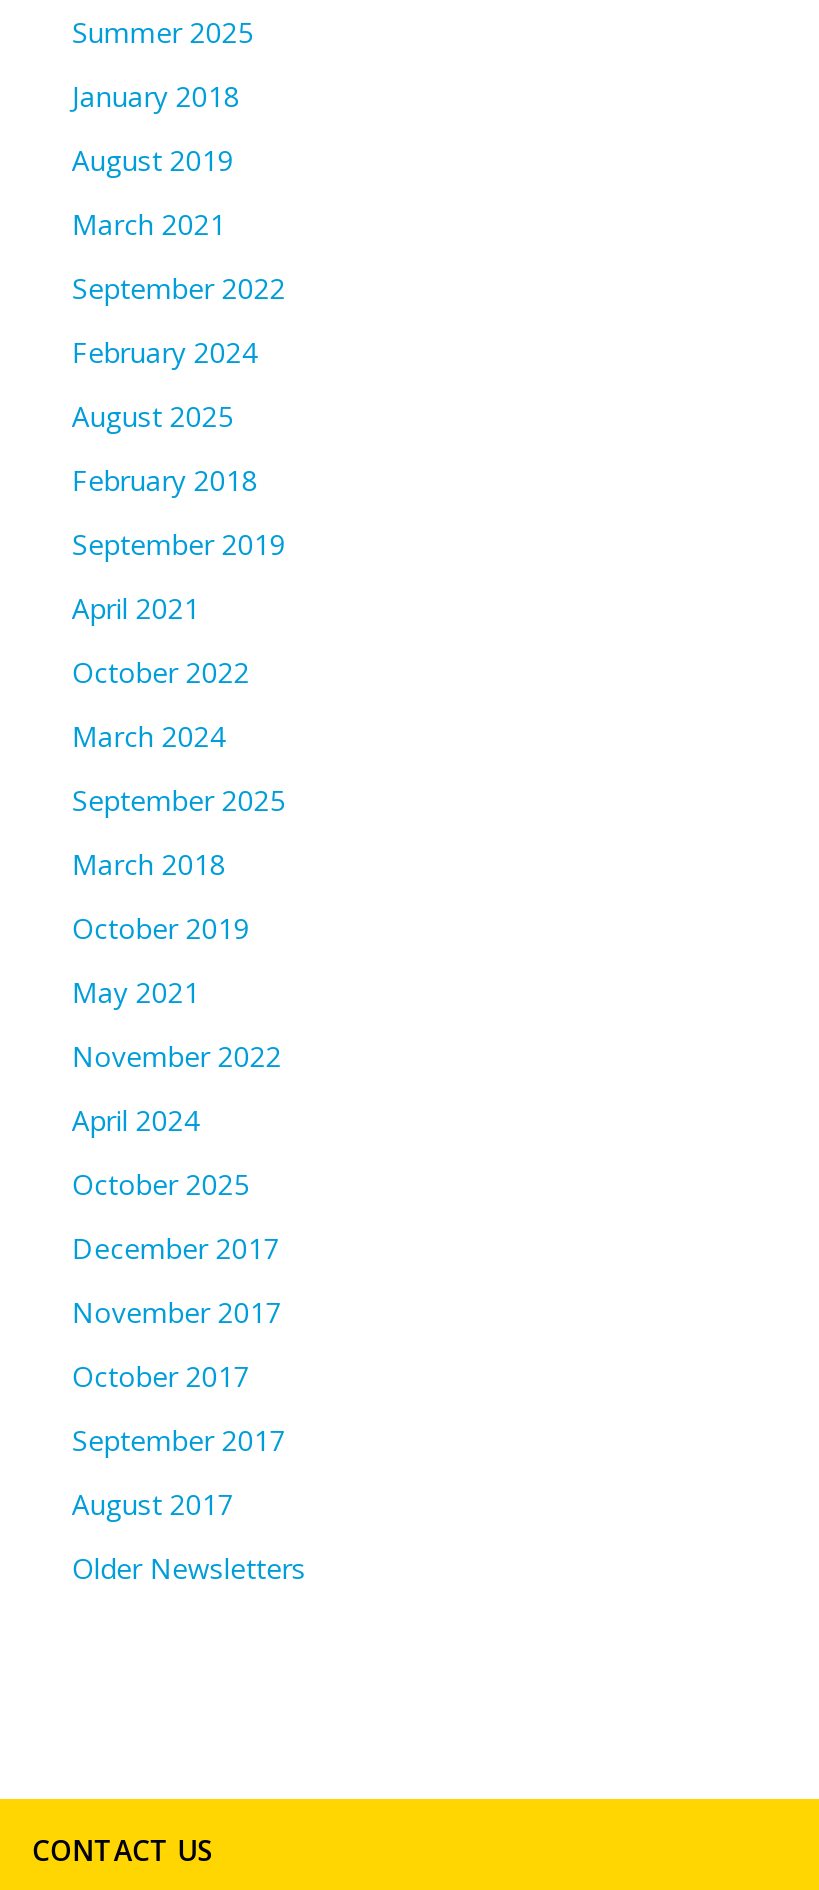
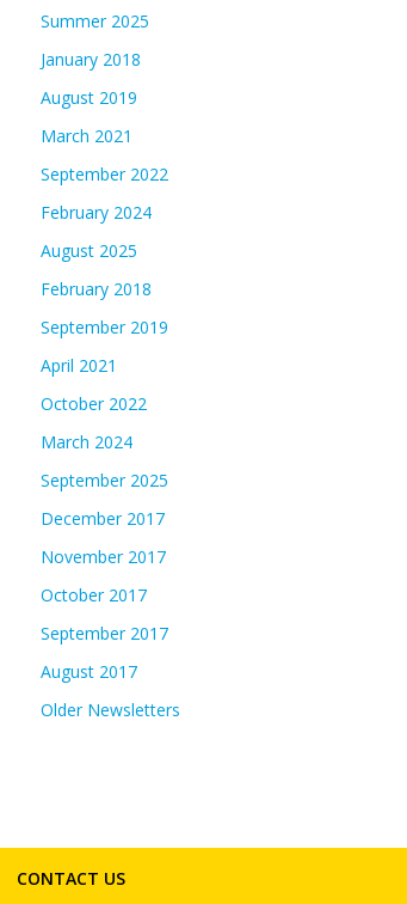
- March 2018
- October 2019
- May 2021
- November 2022
- April 2024
- October 2025
